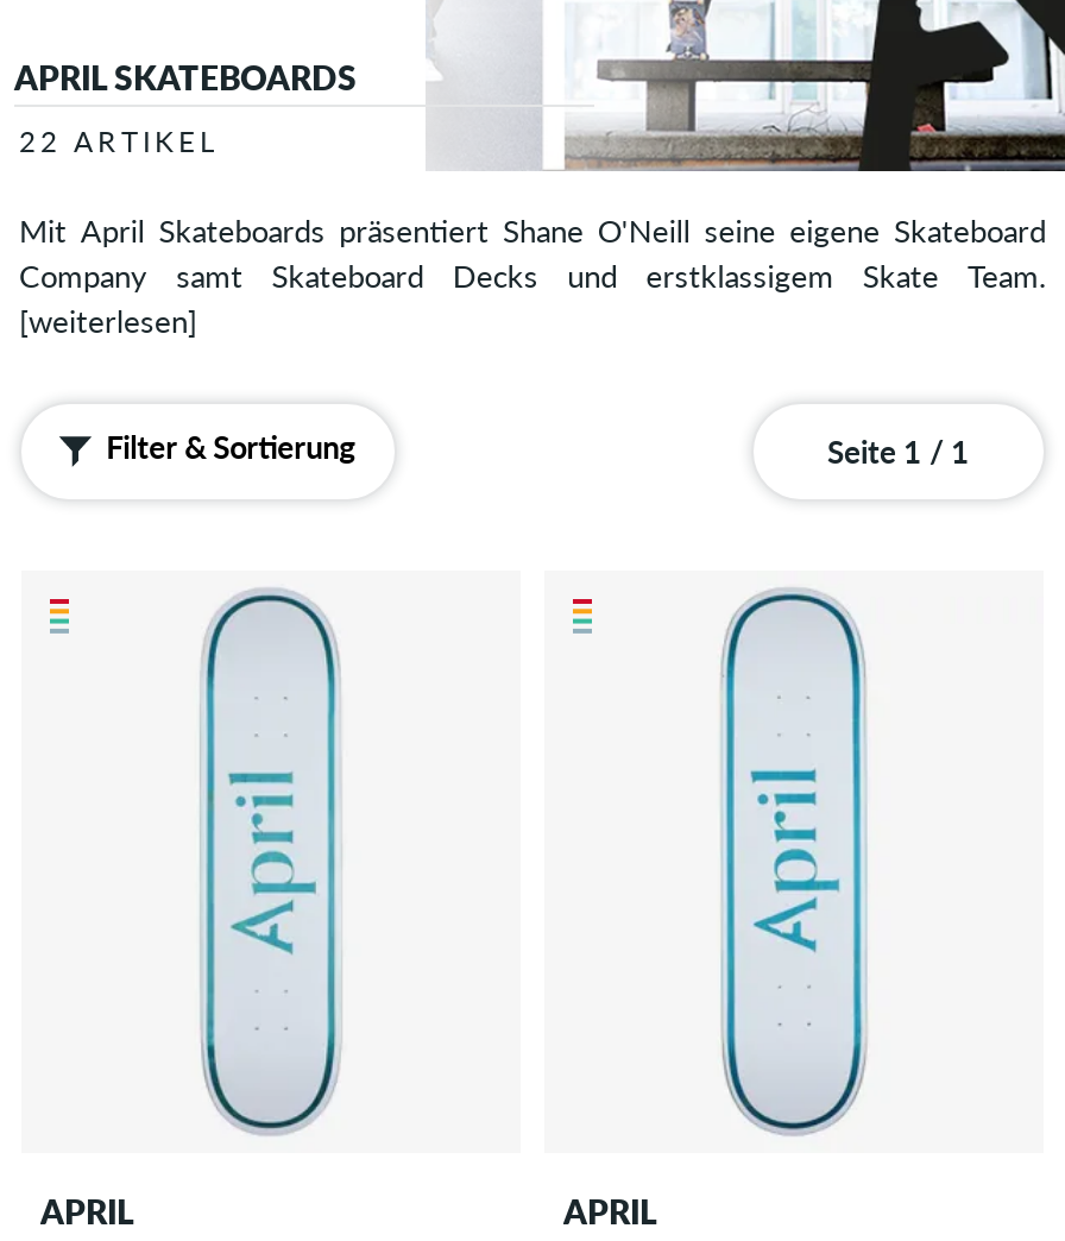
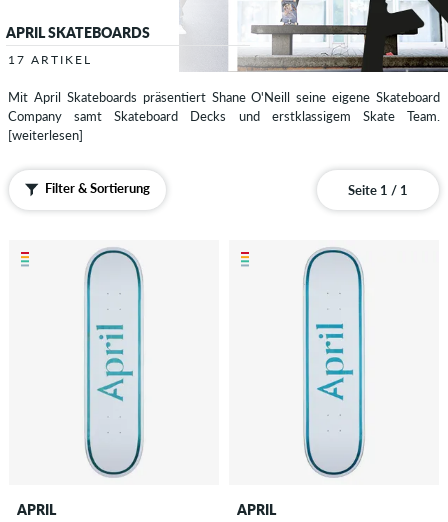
- 22 ARTIKEL
+ 17 ARTIKEL
